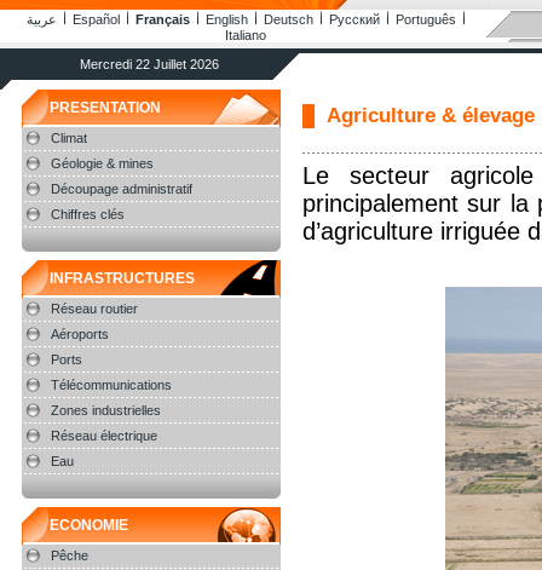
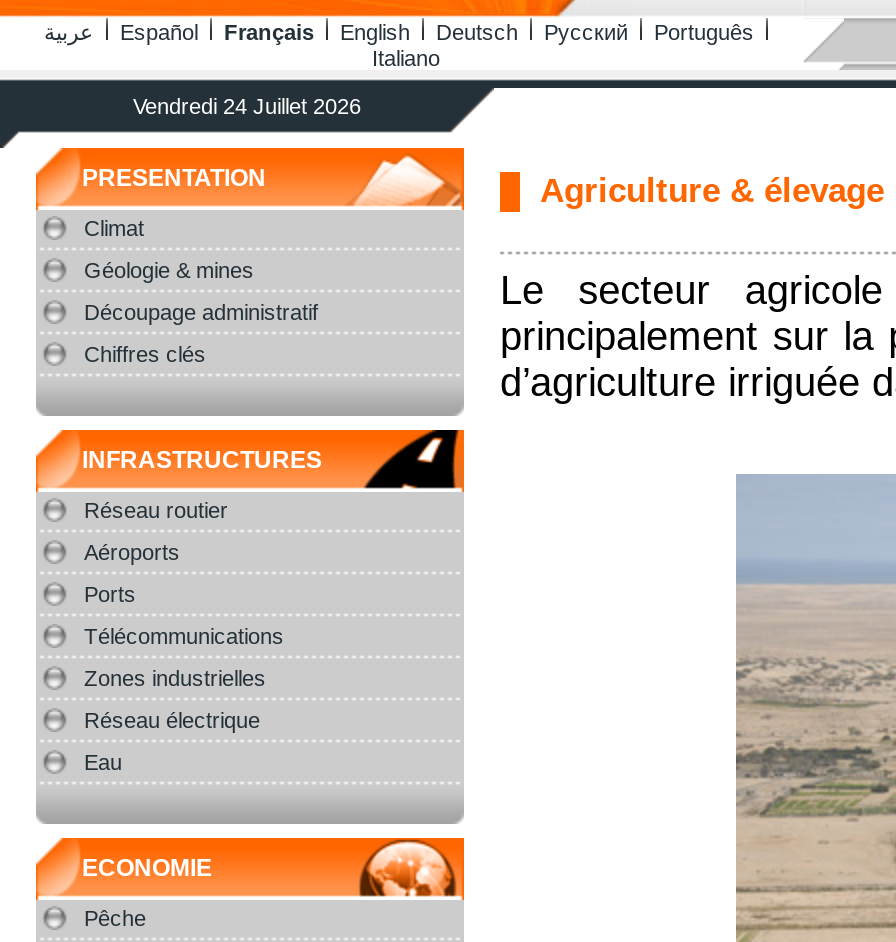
- Mercredi 22 Juillet 2026
+ Vendredi 24 Juillet 2026
